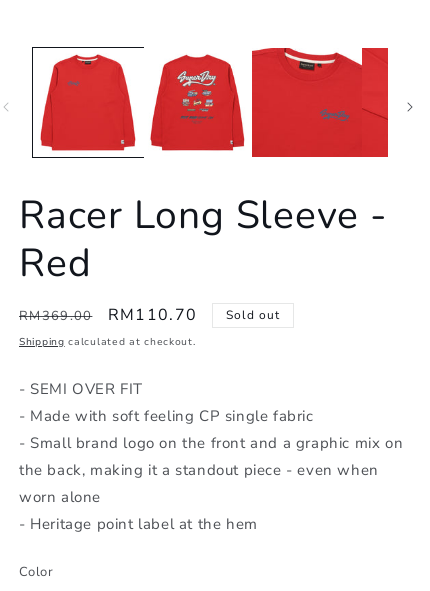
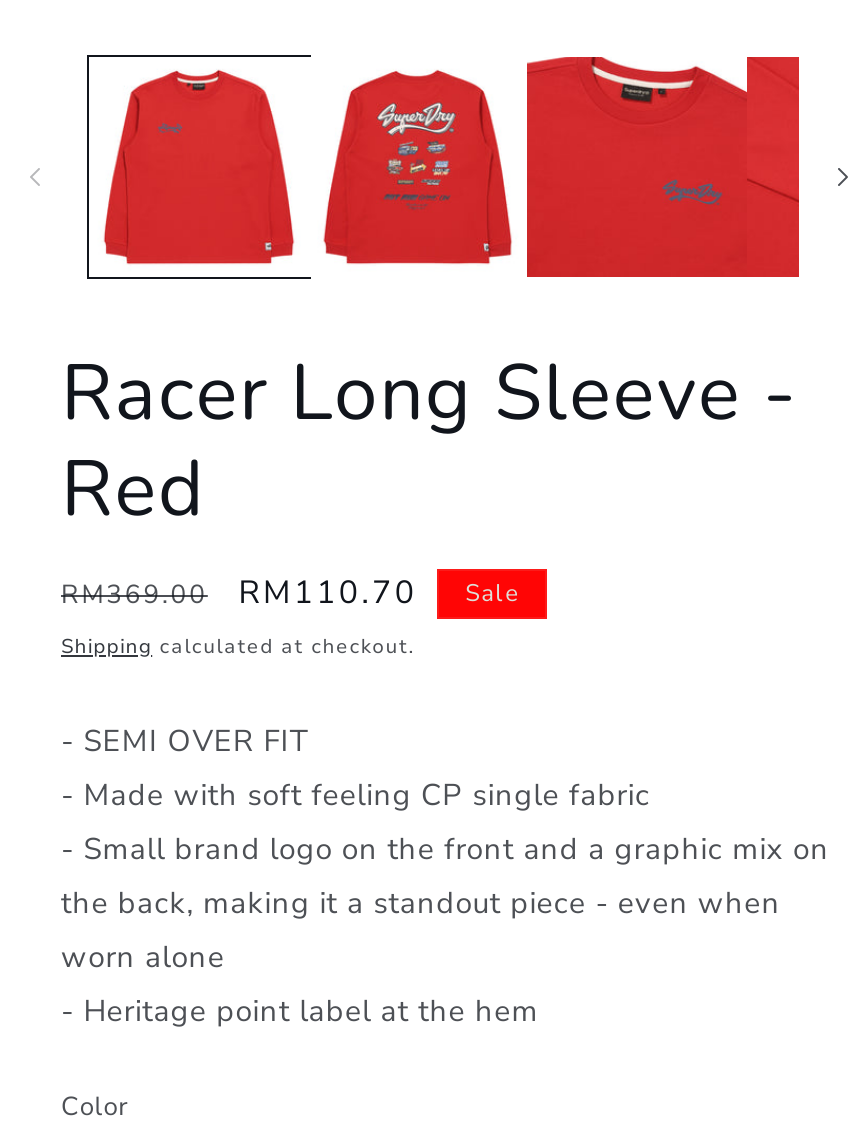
- Sold out
+ Sale
